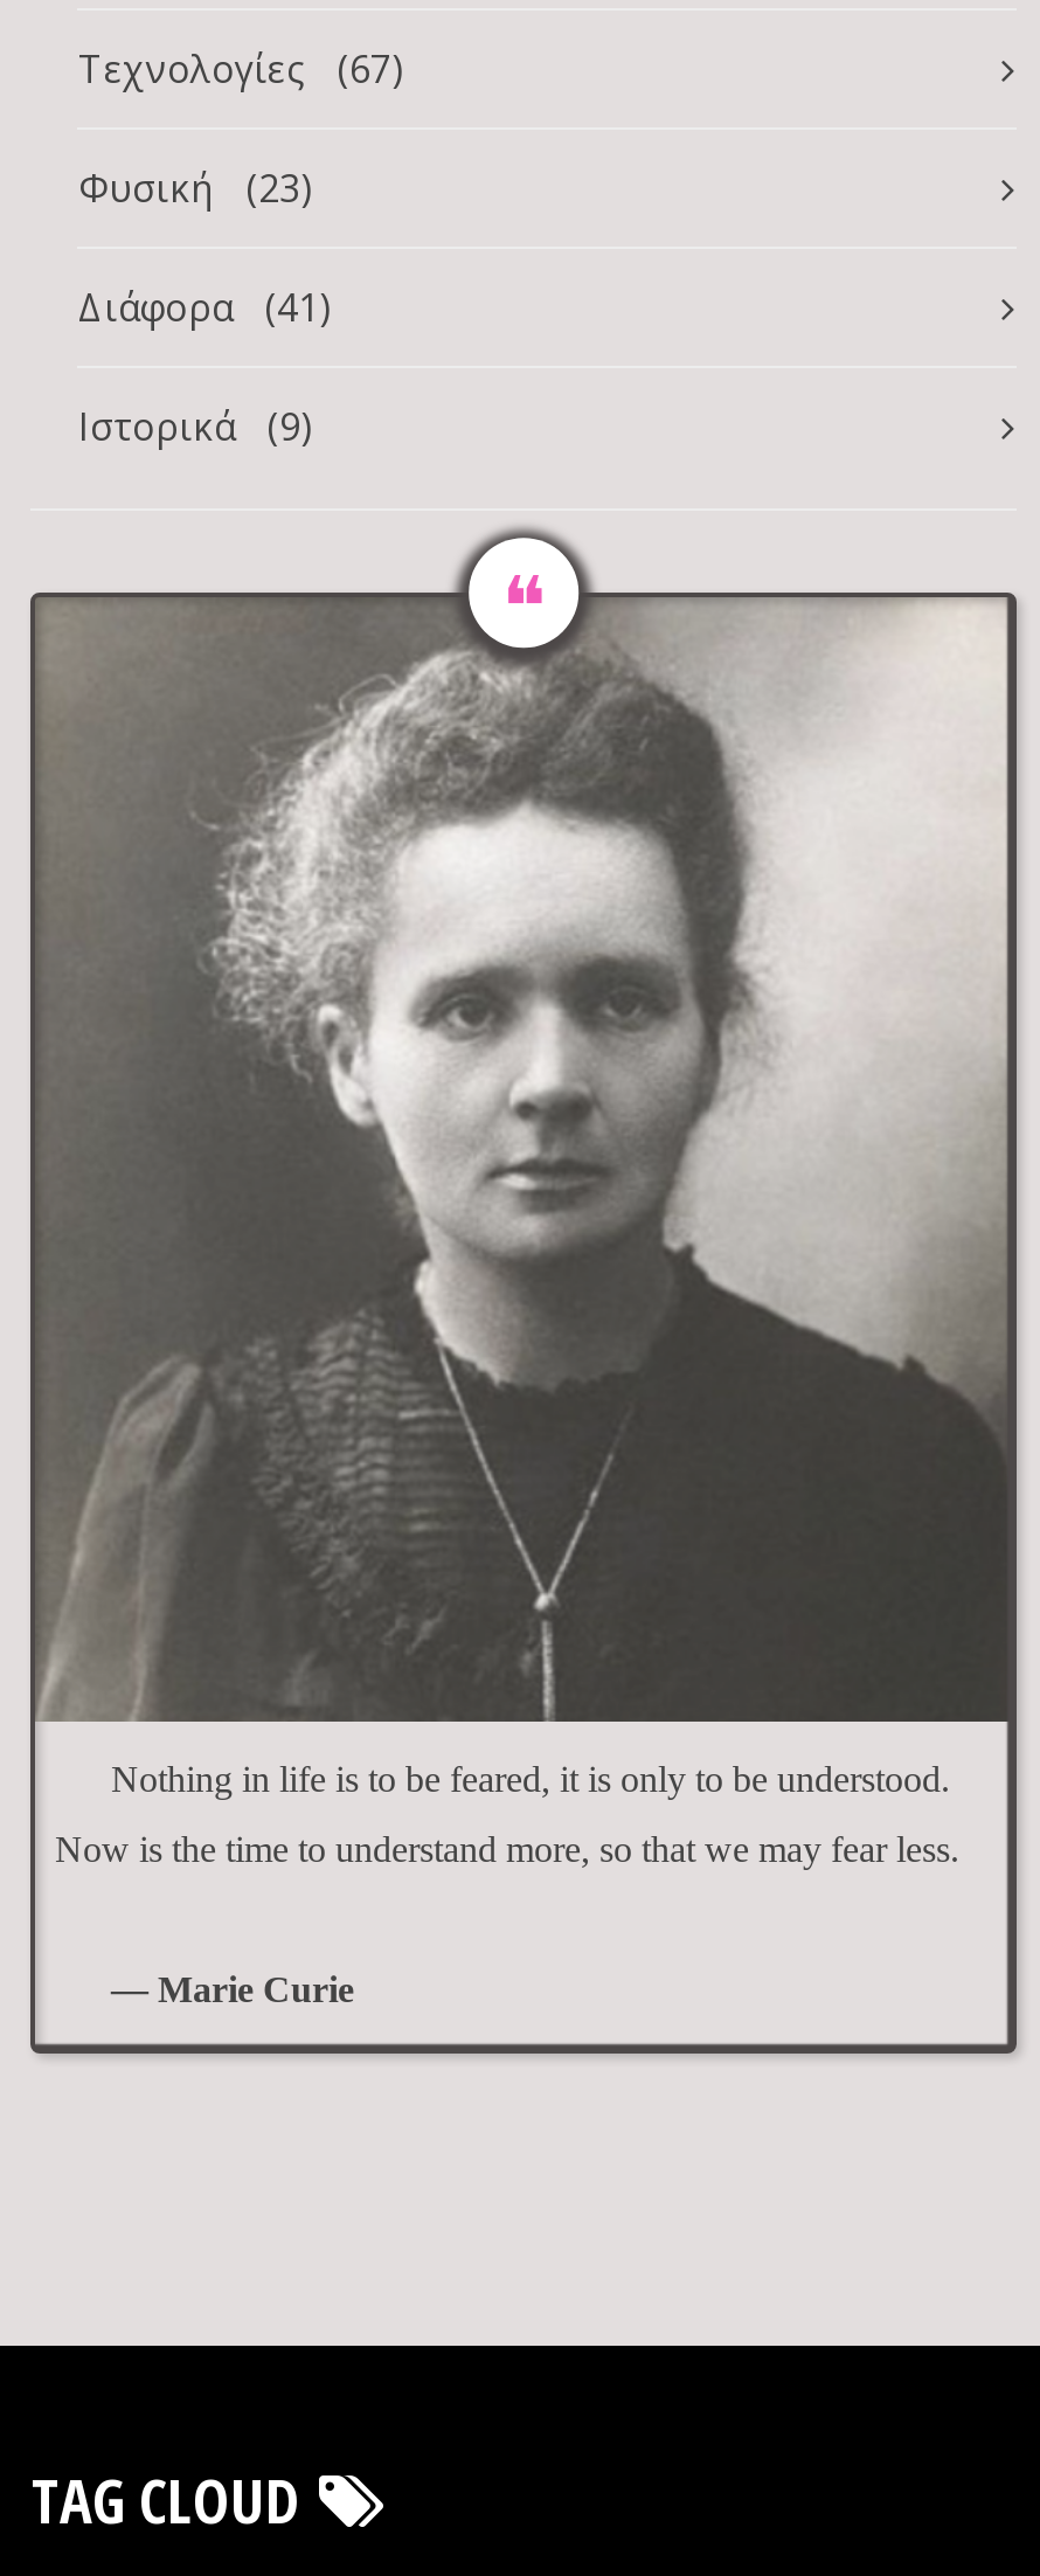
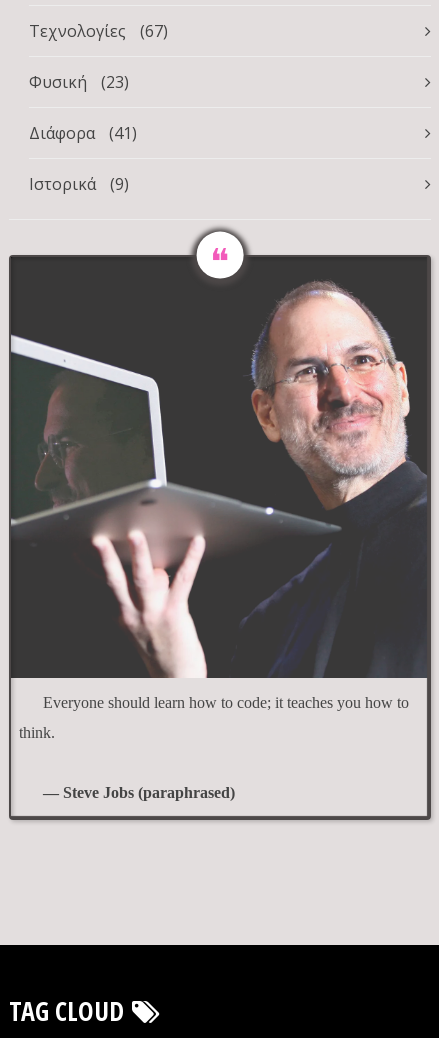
- [image]
- Nothing in life is to be feared, it is only to be understood.
+ [image]
+ Everyone should learn how to code; it teaches you how to

- Now is the time to understand more, so that we may fear less.
+ think.

- — Marie Curie
+ — Steve Jobs (paraphrased)
